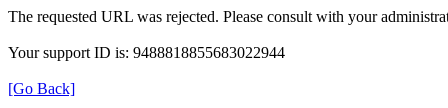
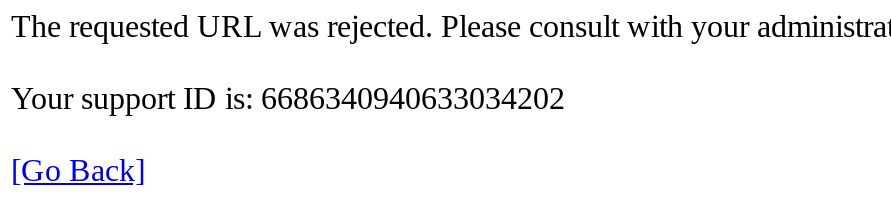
- Your support ID is: 9488818855683022944
+ Your support ID is: 6686340940633034202
